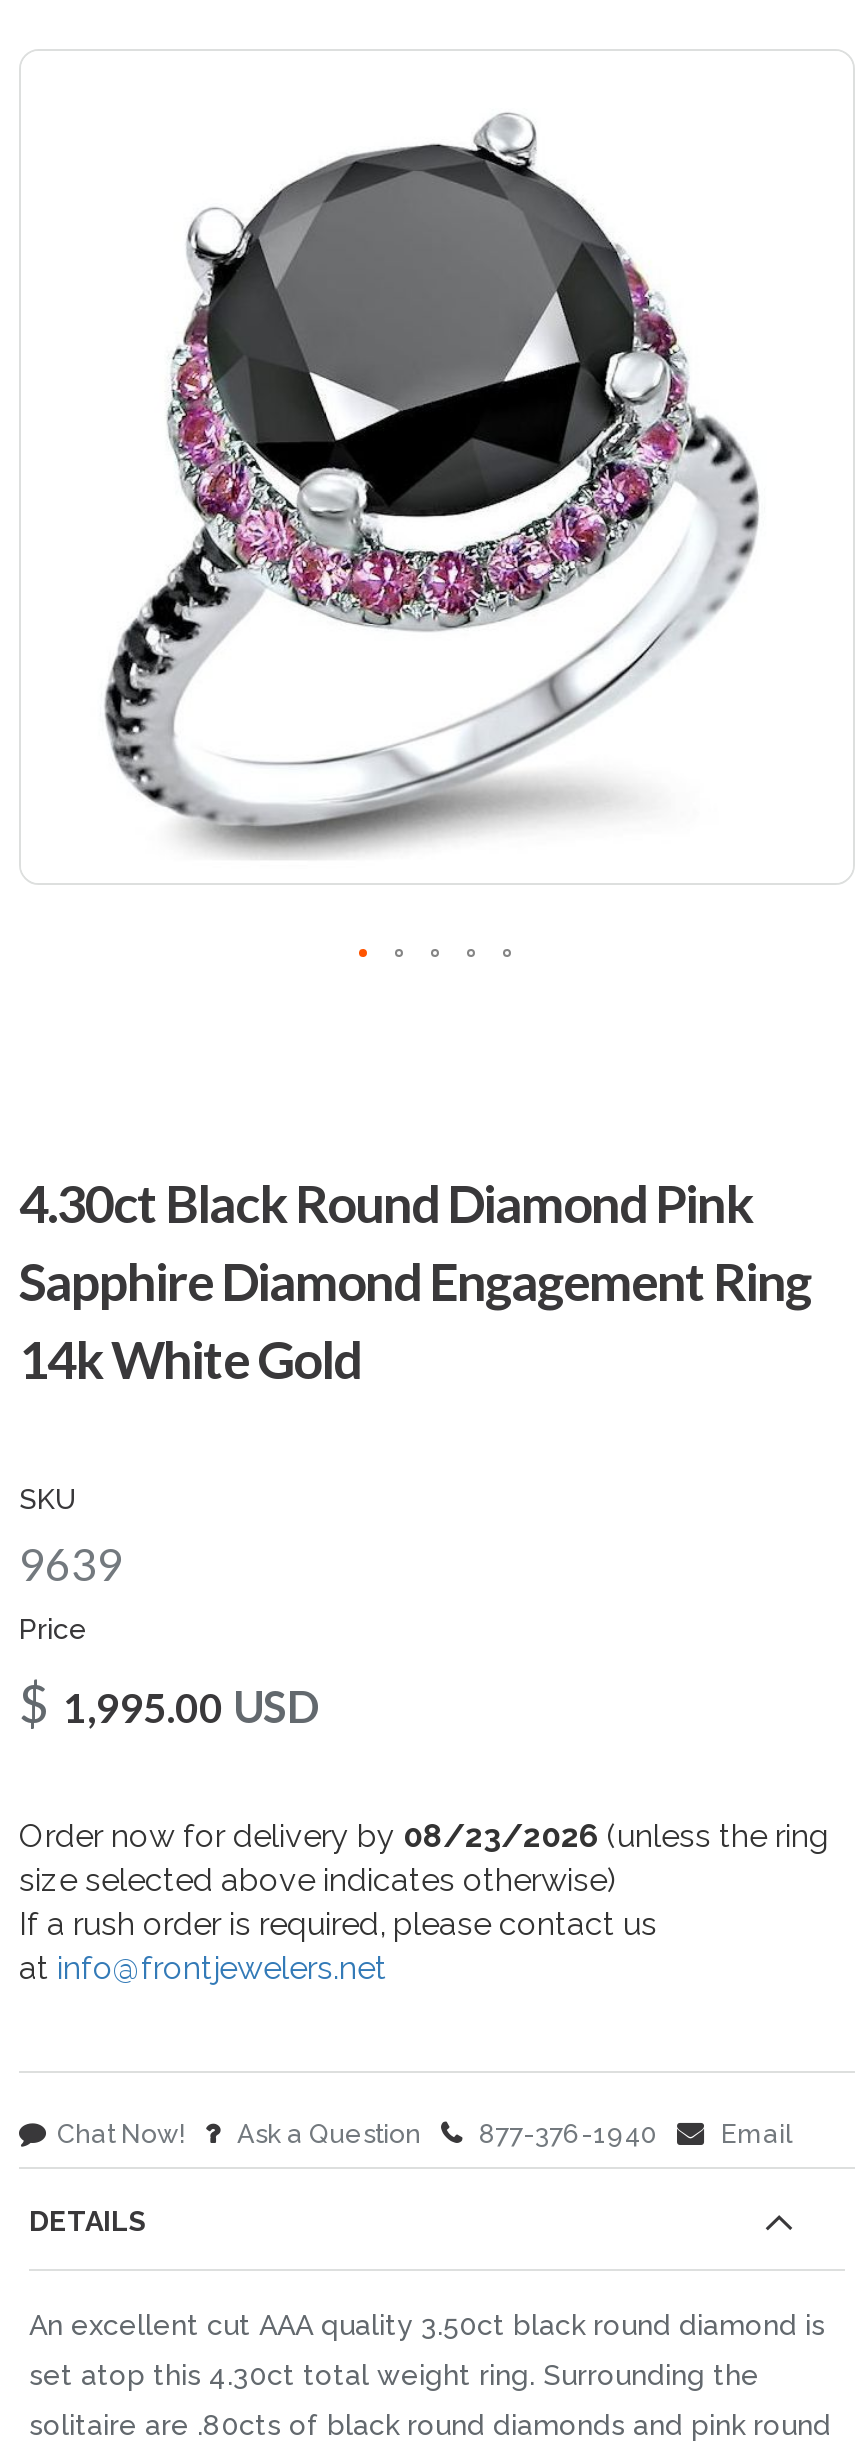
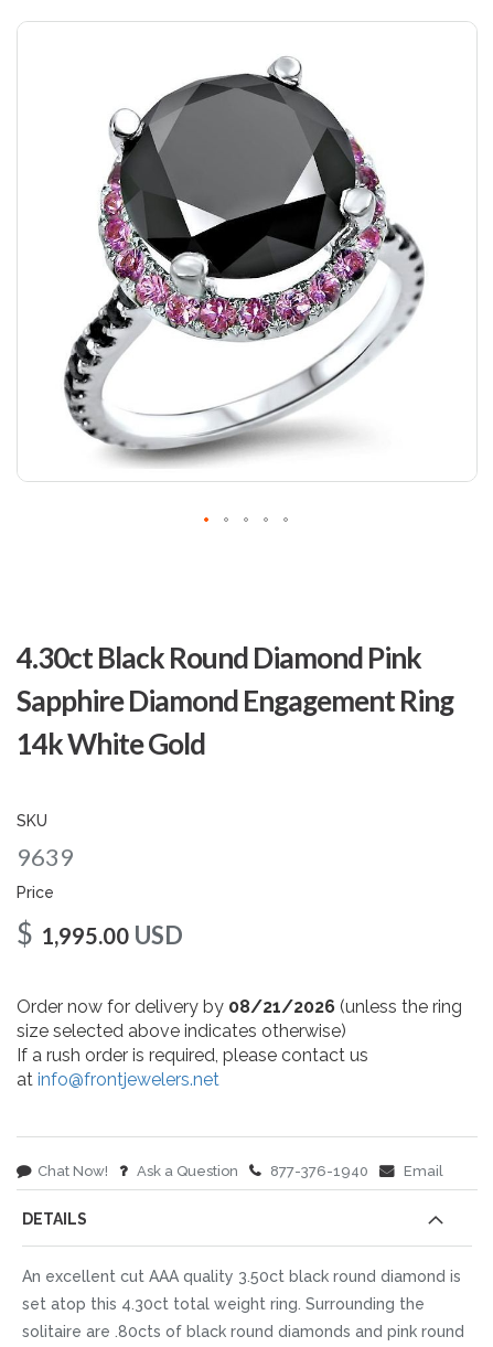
- Order now for delivery by 08/23/2026 (unless the ring
+ Order now for delivery by 08/21/2026 (unless the ring
